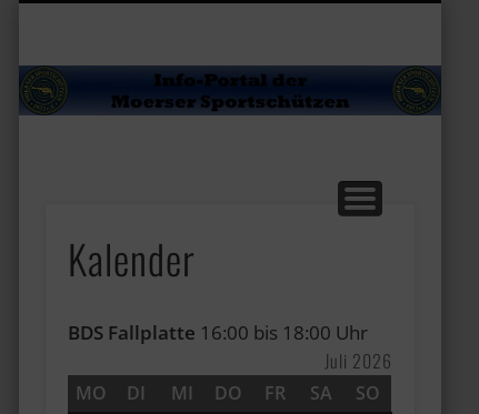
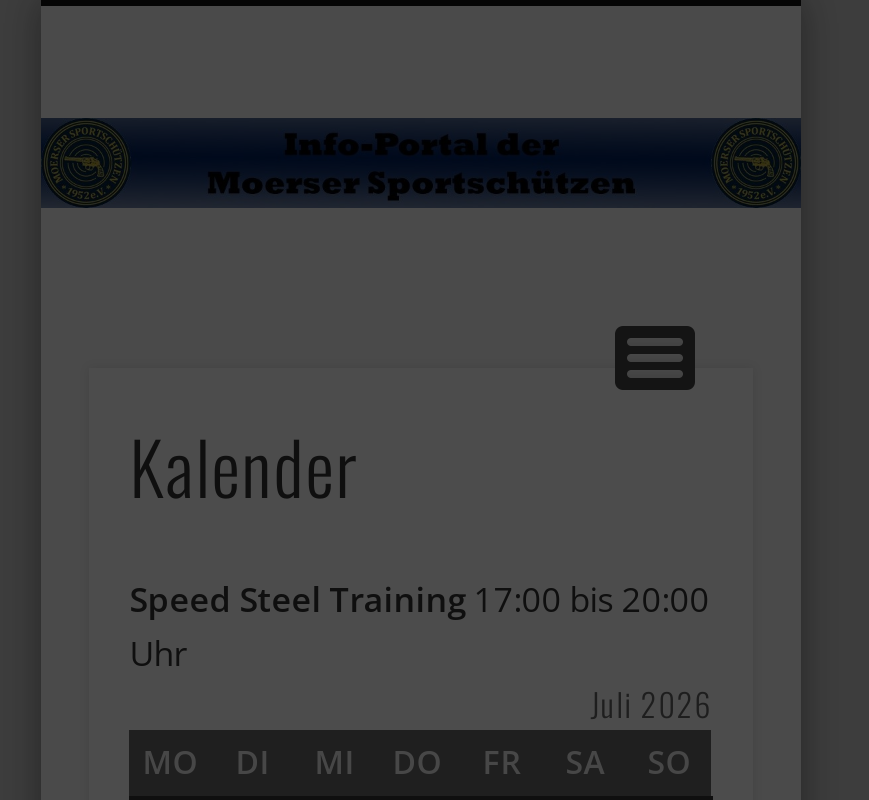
- BDS Fallplatte 16:00 bis 18:00 Uhr
+ Speed Steel Training 17:00 bis 20:00
+ Uhr
